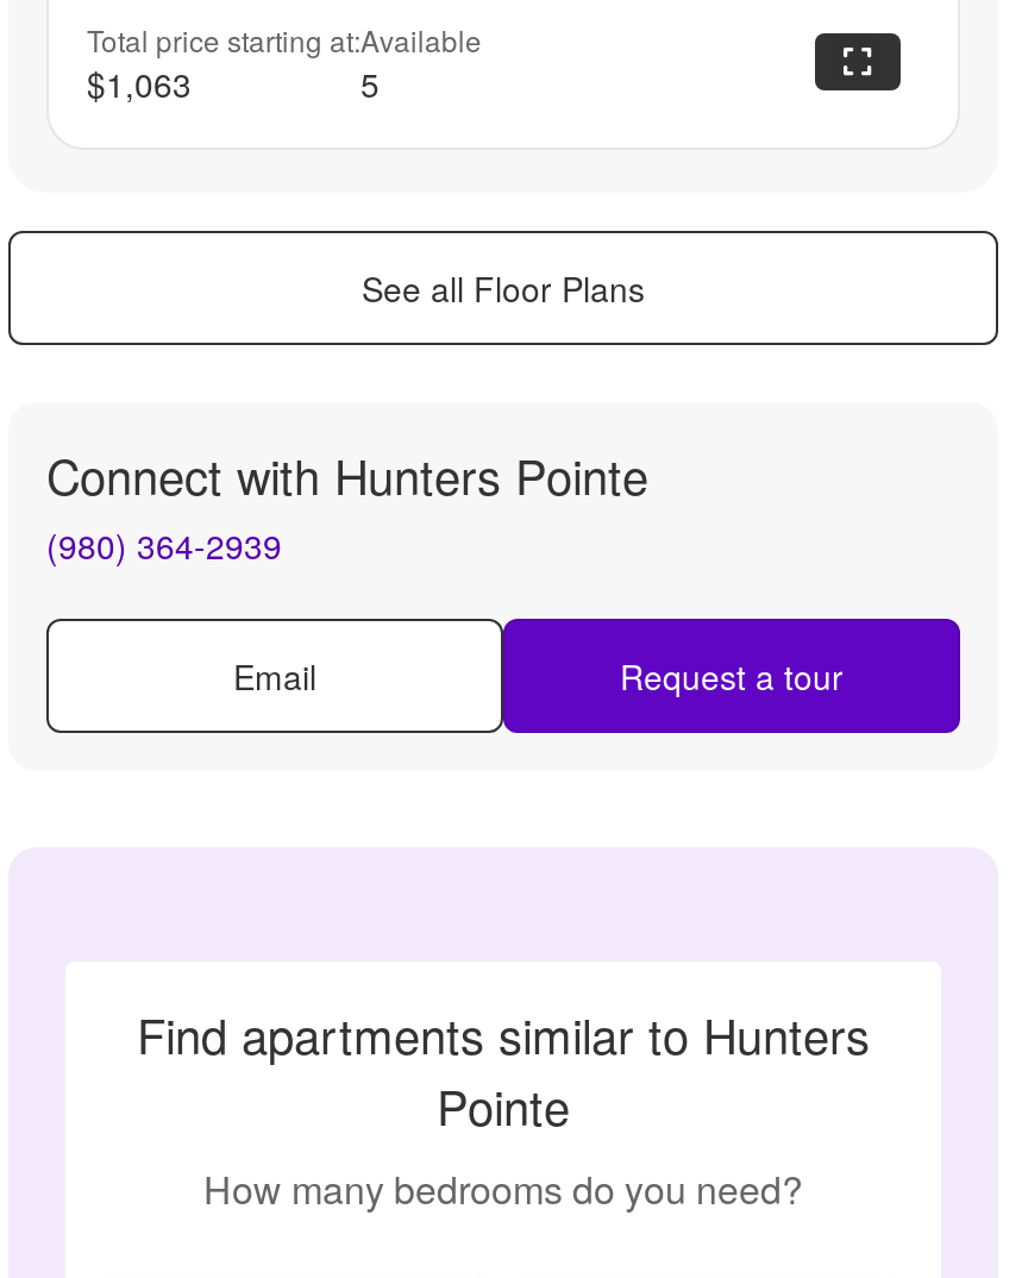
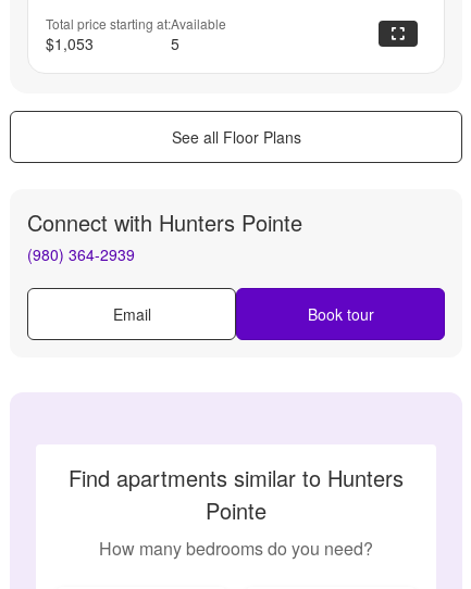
- $1,063
+ $1,053

- Request a tour
+ Book tour
